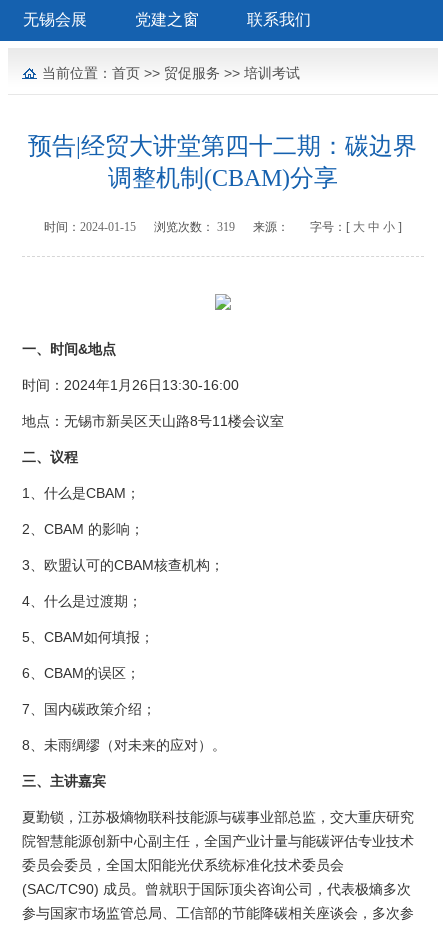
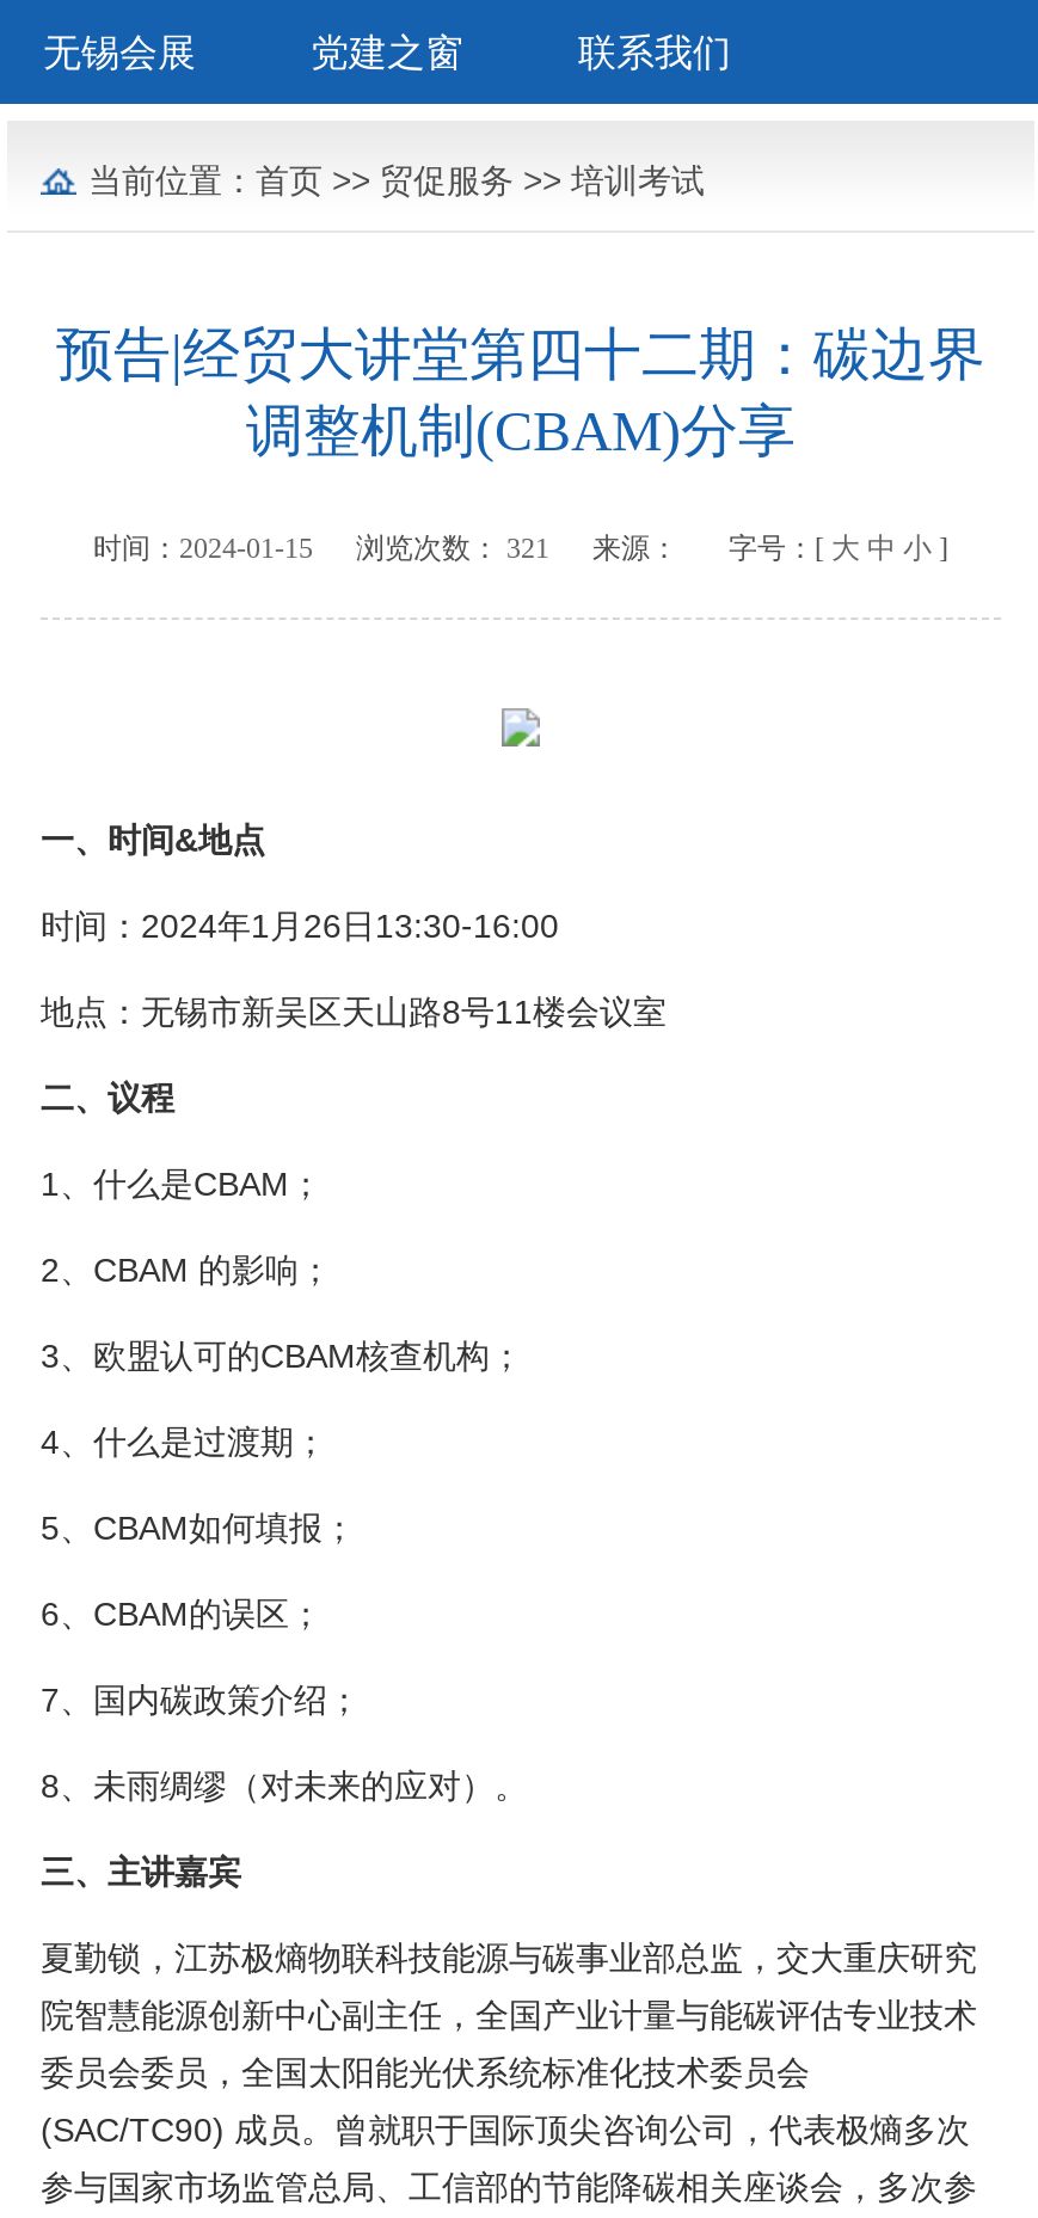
- 时间：2024-01-15浏览次数：319来源：字号：[大 中 小]
+ 时间：2024-01-15浏览次数：321来源：字号：[大 中 小]
